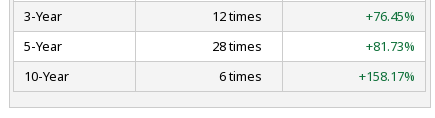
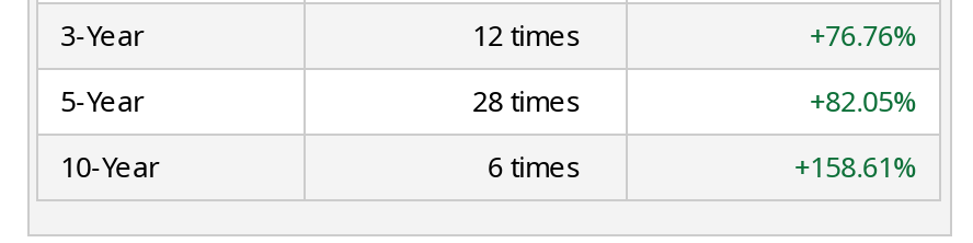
- +76.45%
+ +76.76%

- +81.73%
+ +82.05%

- +158.17%
+ +158.61%
